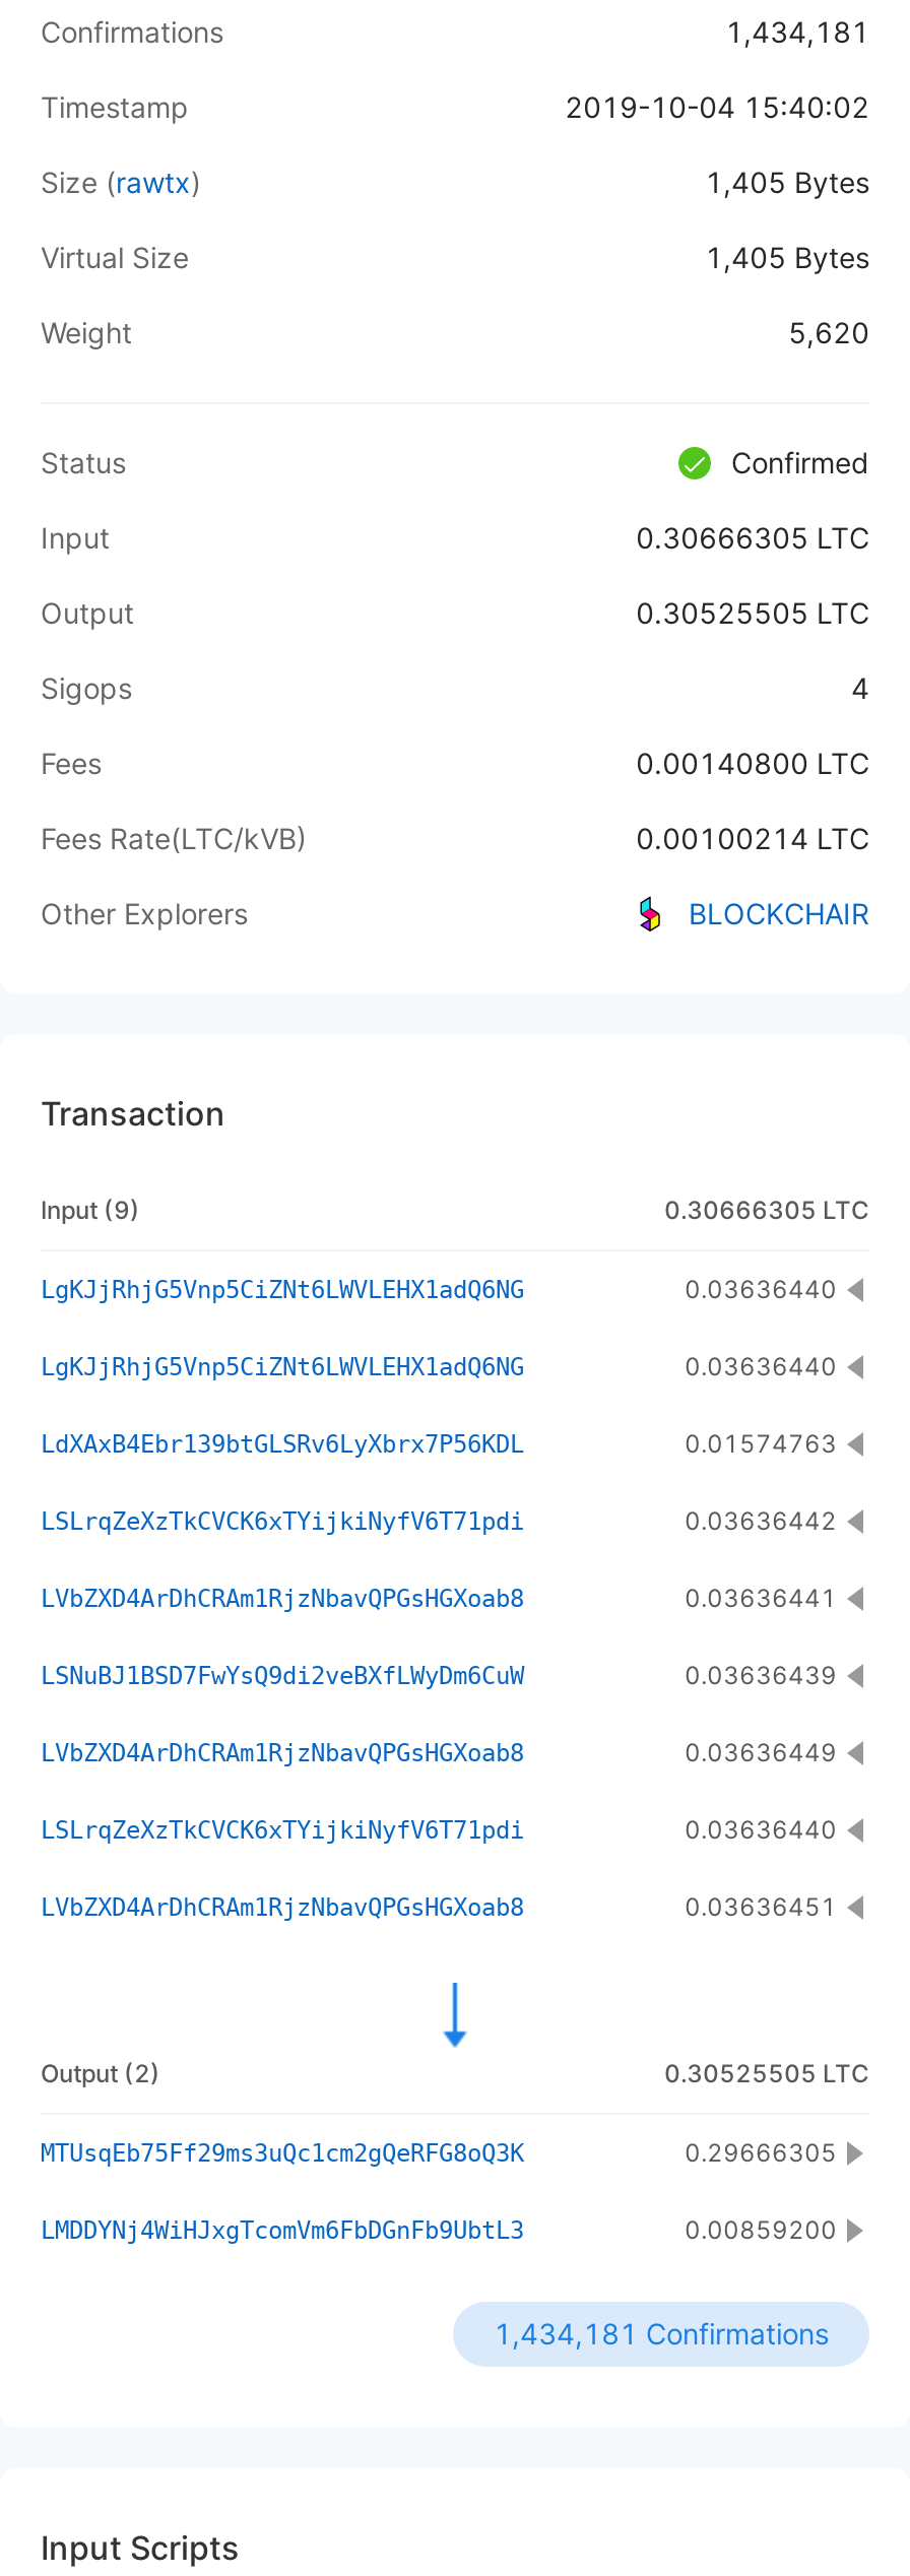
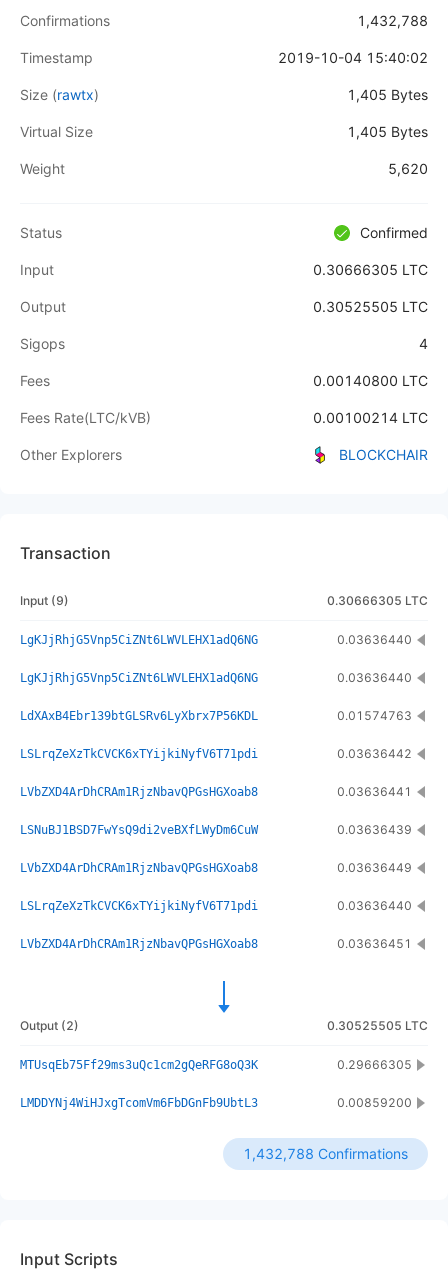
- 1,434,181
+ 1,432,788

- 1,434,181 Confirmations
+ 1,432,788 Confirmations
